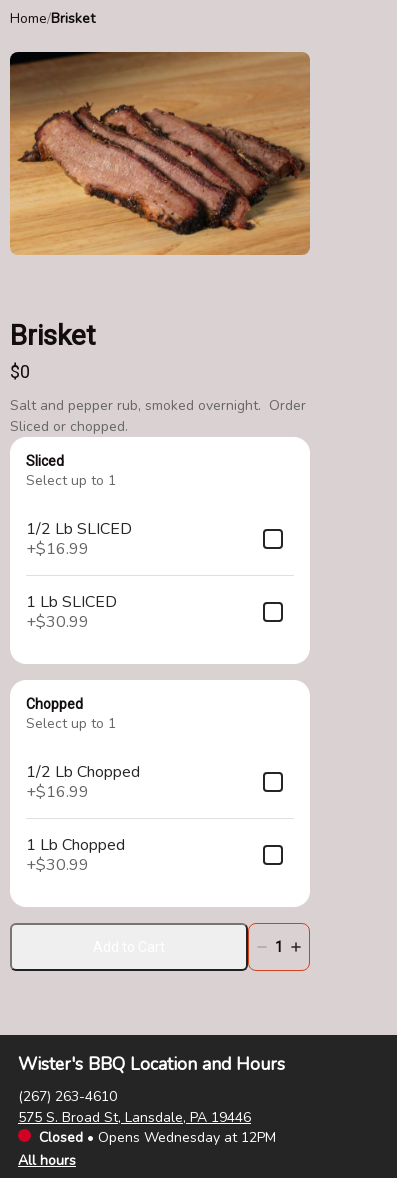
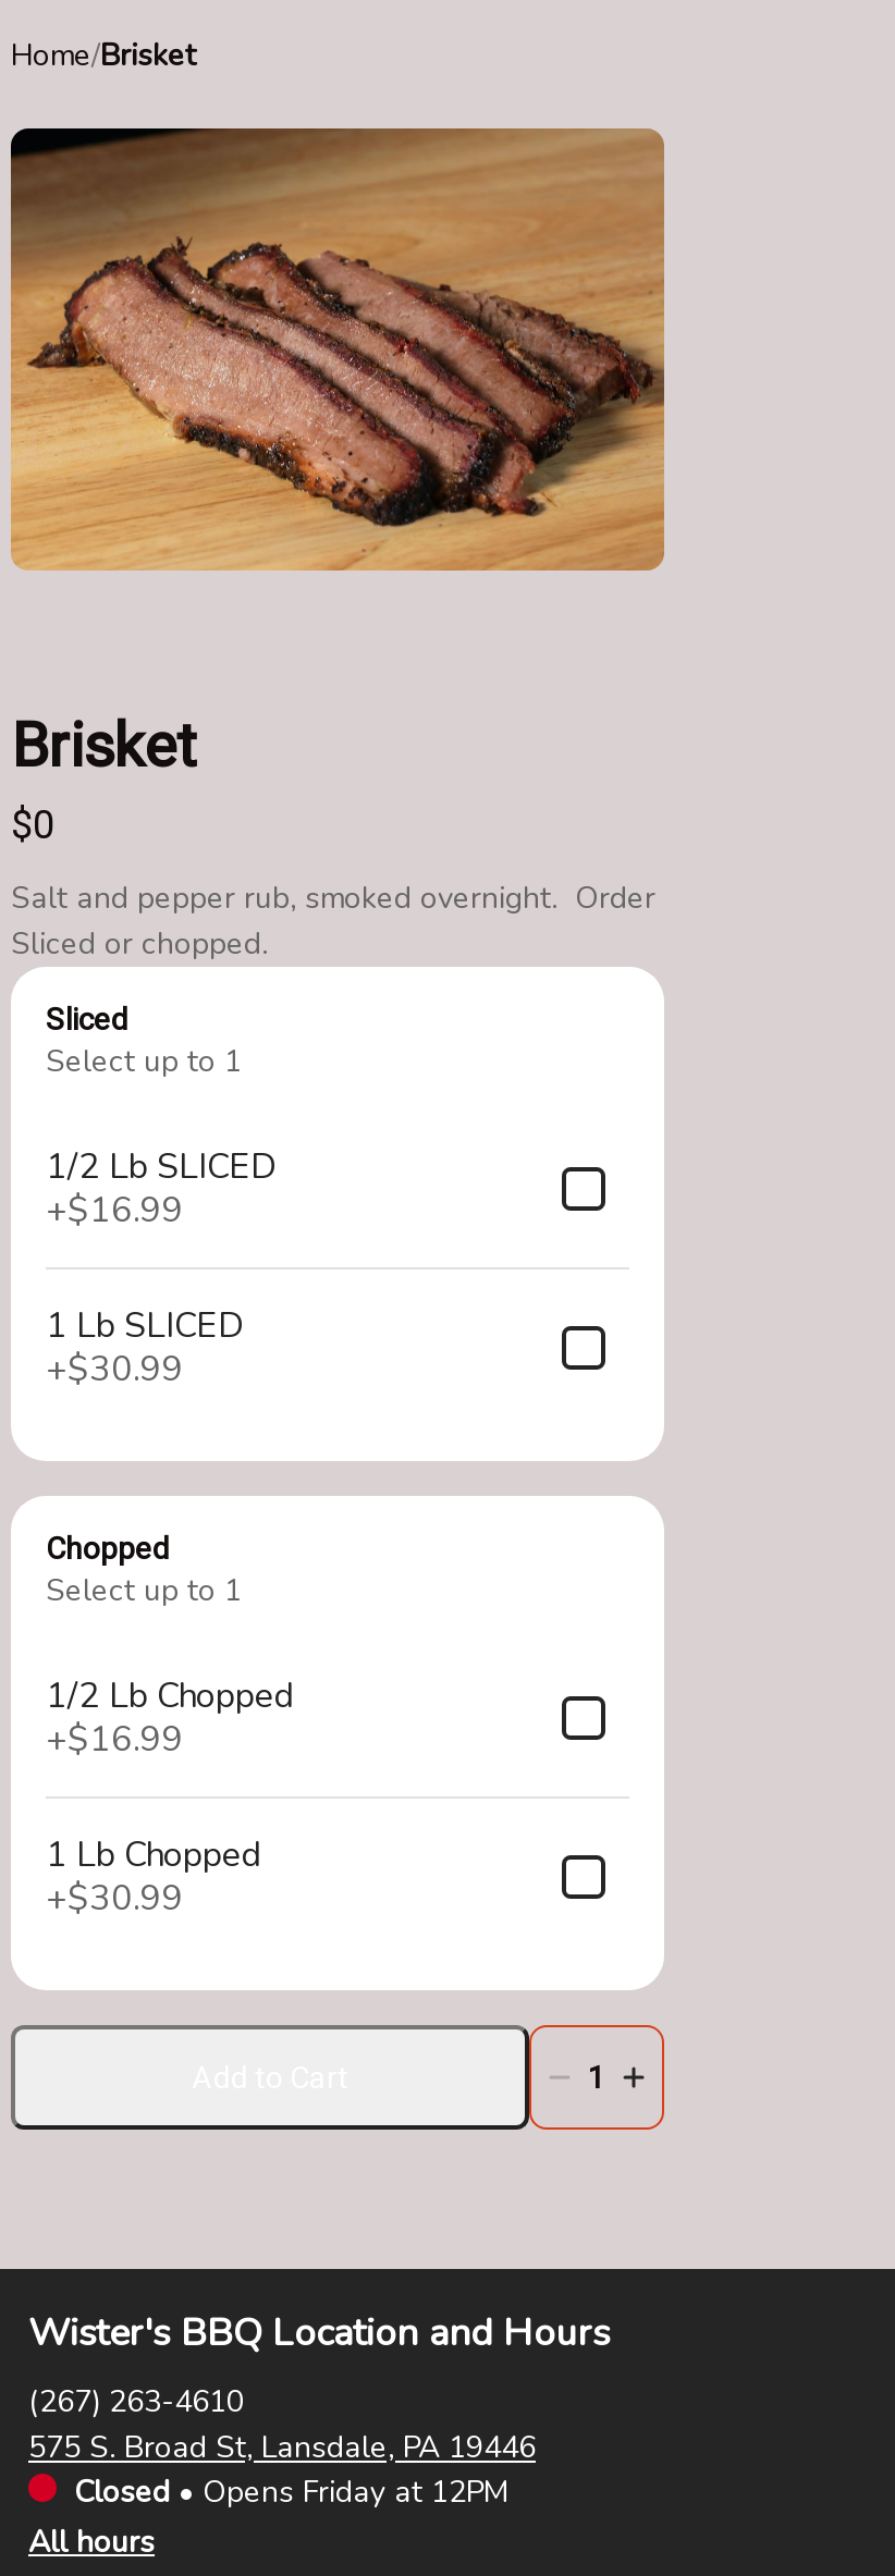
- Closed • Opens Wednesday at 12PM
+ Closed • Opens Friday at 12PM
